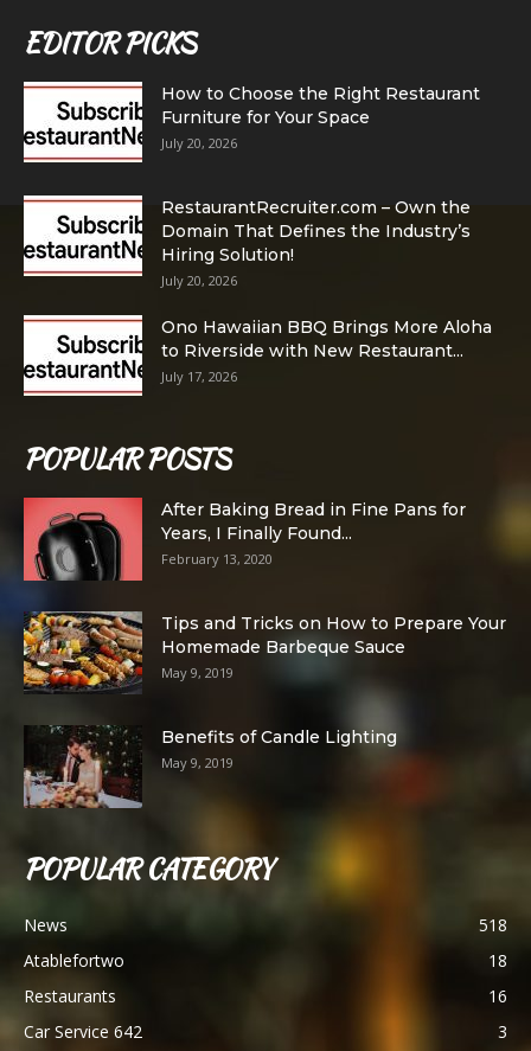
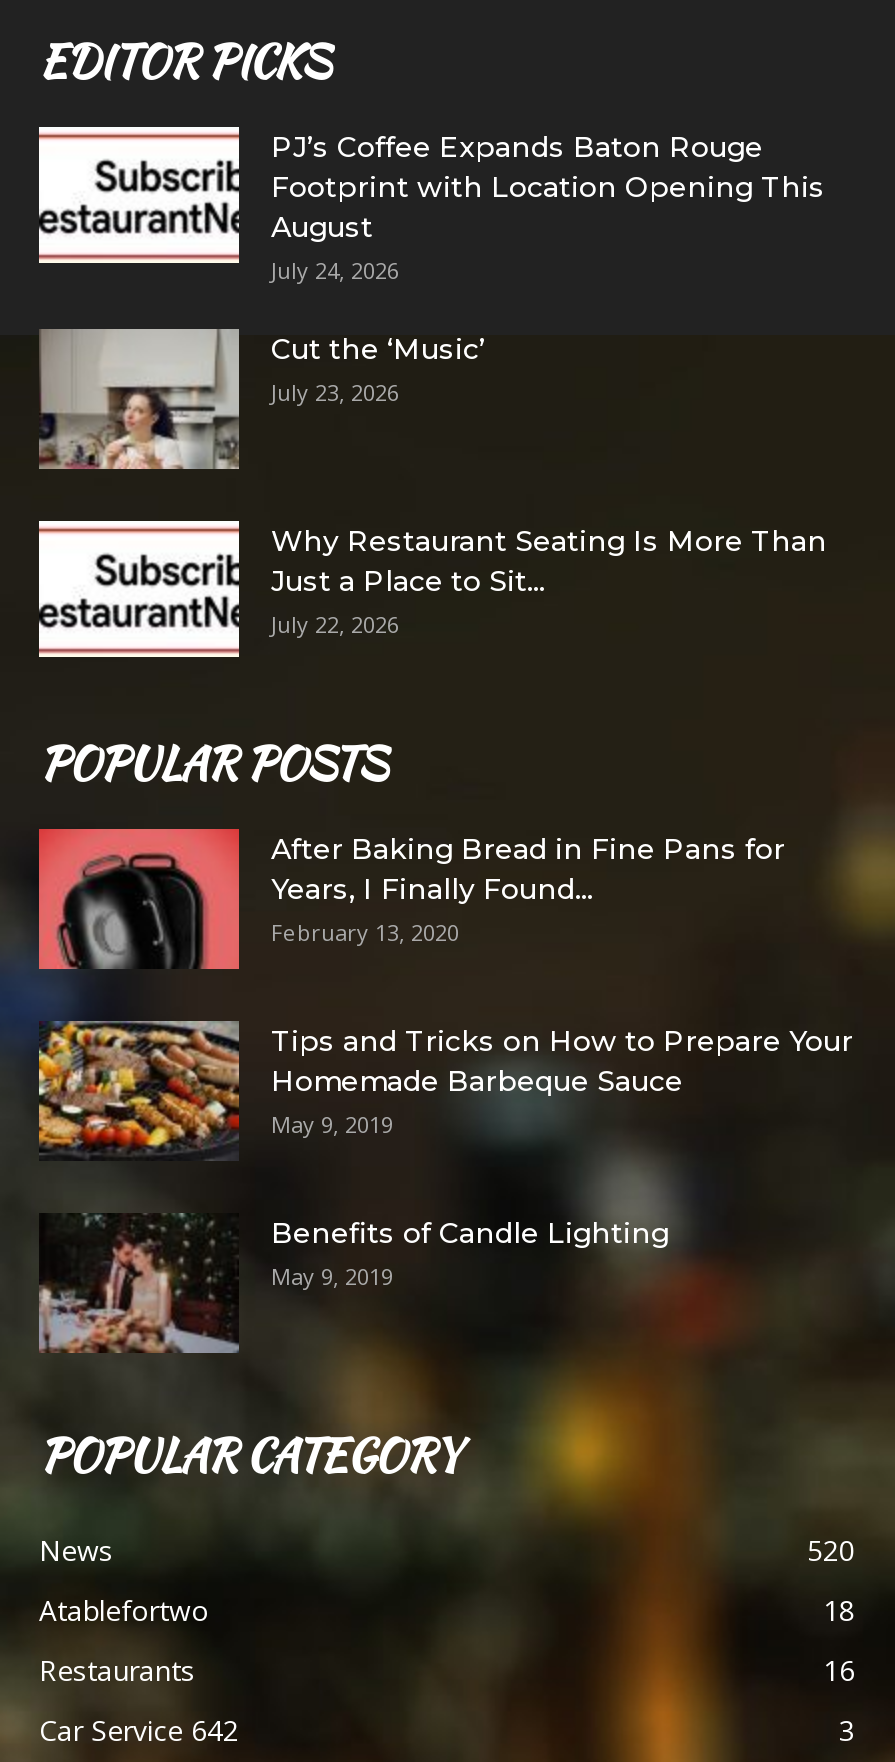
- How to Choose the Right Restaurant
- Furniture for Your Space
- July 20, 2026
+ PJ’s Coffee Expands Baton Rouge
+ Footprint with Location Opening This
+ August
+ July 24, 2026

- [image]
- RestaurantRecruiter.com – Own the
- Domain That Defines the Industry’s
- Hiring Solution!
- July 20, 2026
+ [image]
+ Cut the ‘Music’
+ July 23, 2026

- Ono Hawaiian BBQ Brings More Aloha
- to Riverside with New Restaurant...
- July 17, 2026
+ Why Restaurant Seating Is More Than
+ Just a Place to Sit...
+ July 22, 2026

- 518
+ 520
